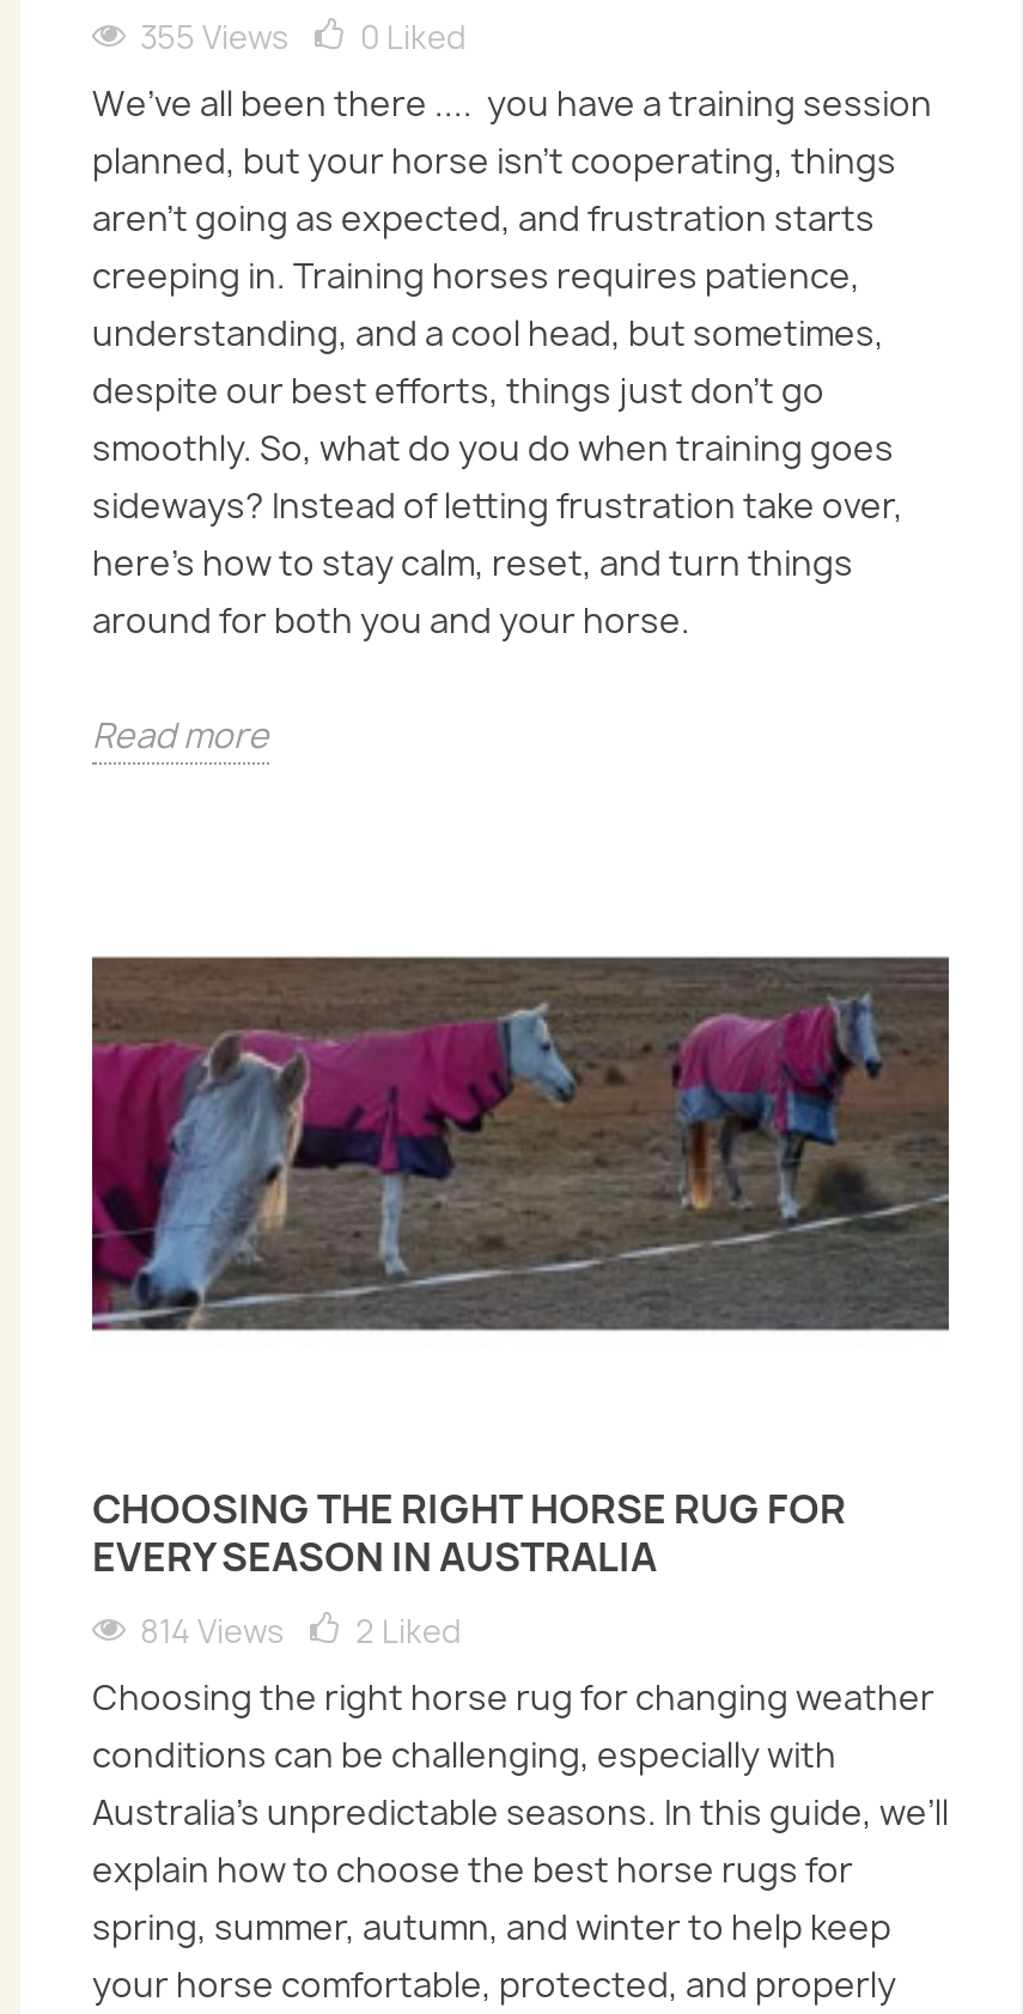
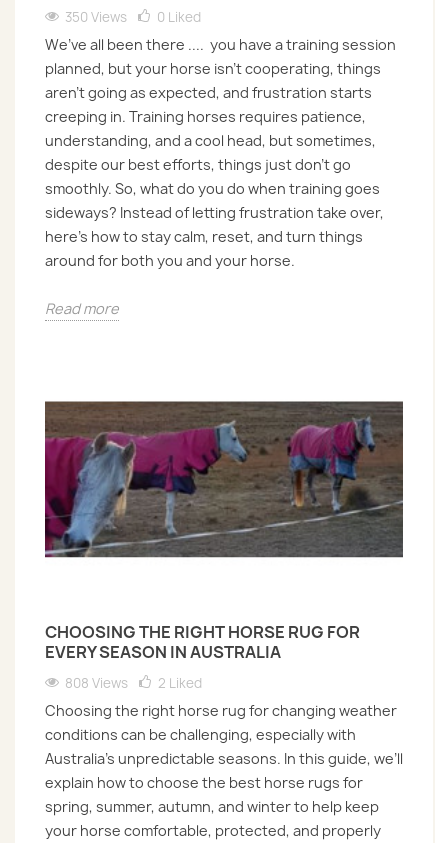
- 355 Views 0 Liked
+ 350 Views 0 Liked

- 814 Views 2 Liked
+ 808 Views 2 Liked
